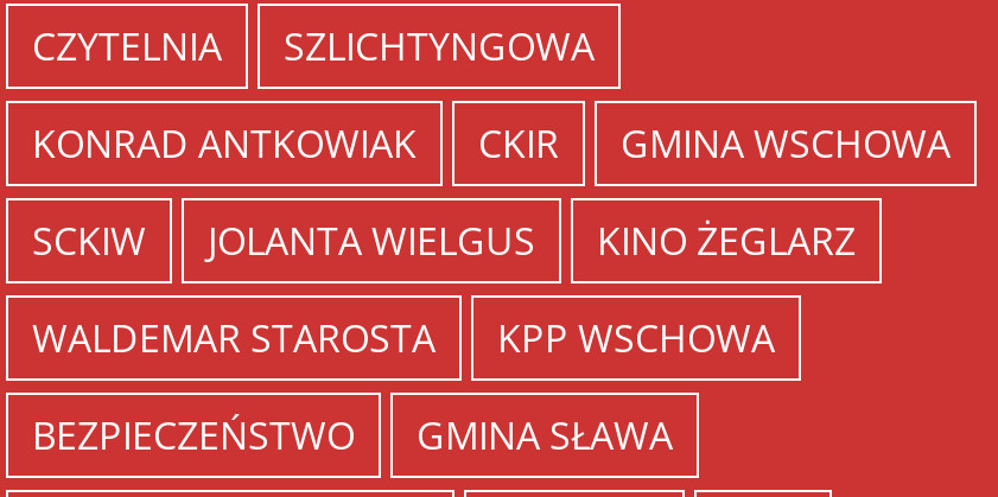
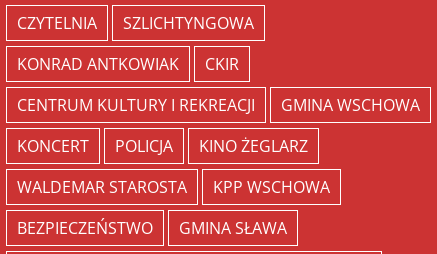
+ CENTRUM KULTURY I REKREACJI

- SCKIW
- JOLANTA WIELGUS
+ KONCERT
+ POLICJA
